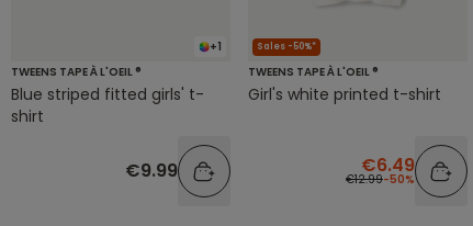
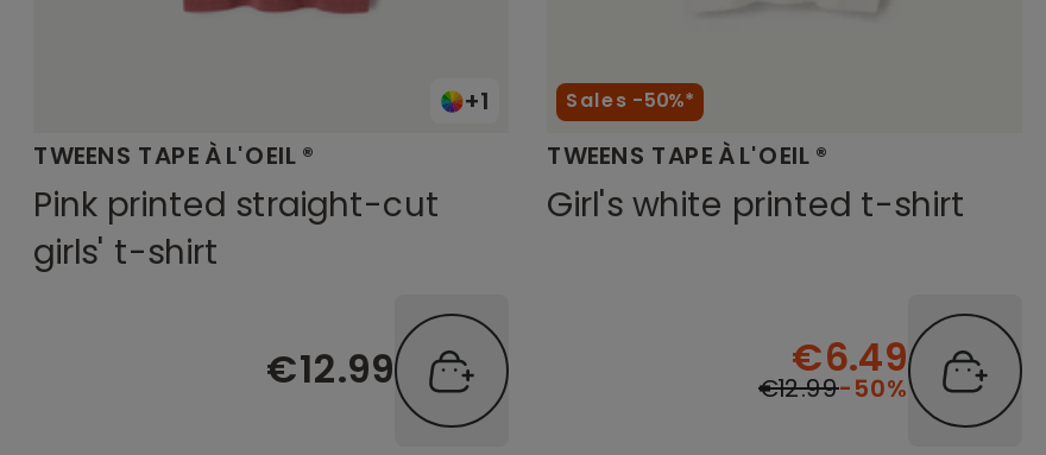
- Blue striped fitted girls' t-
- shirt
+ Pink printed straight-cut
+ girls' t-shirt

- €9.99
+ €12.99
